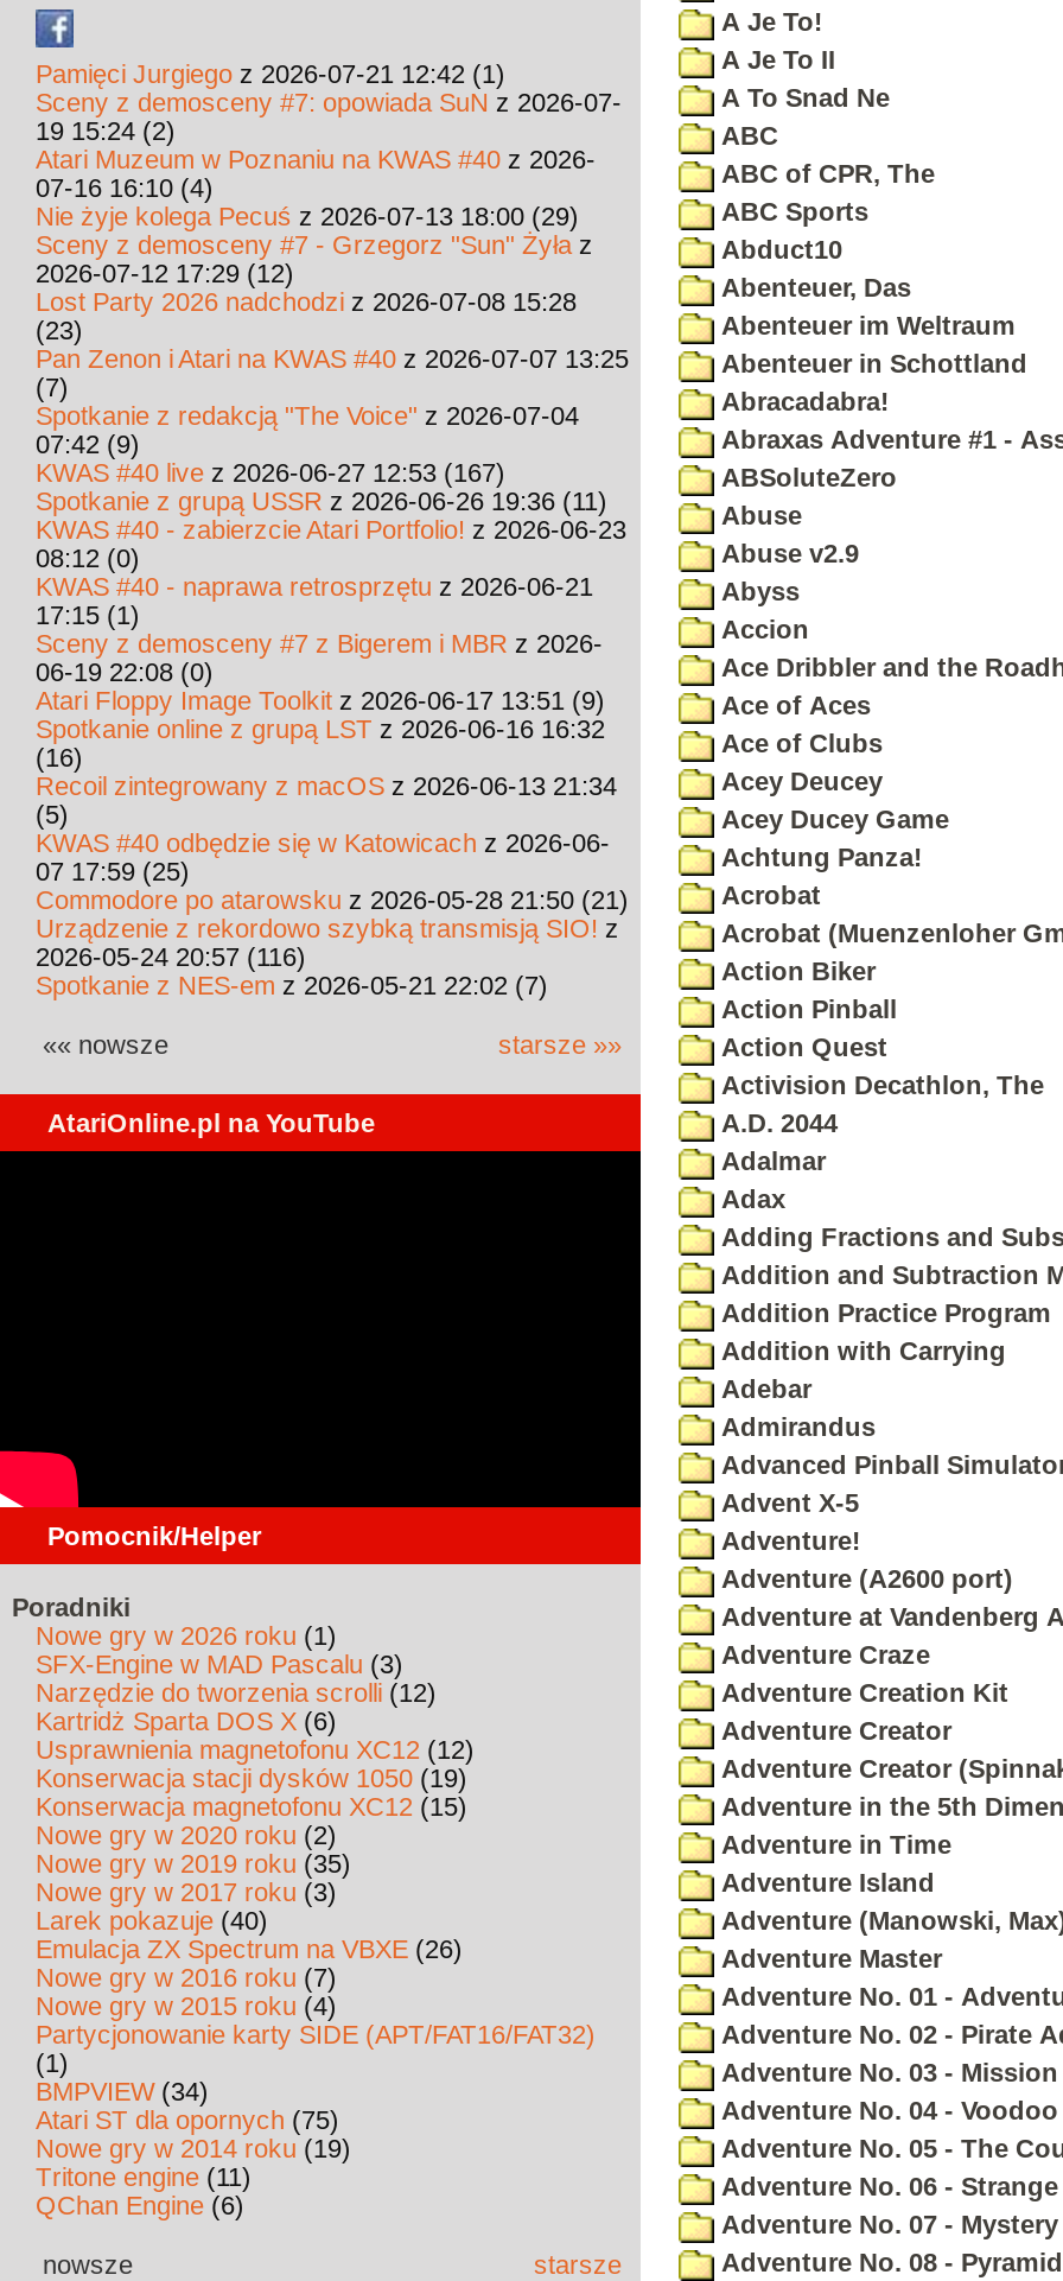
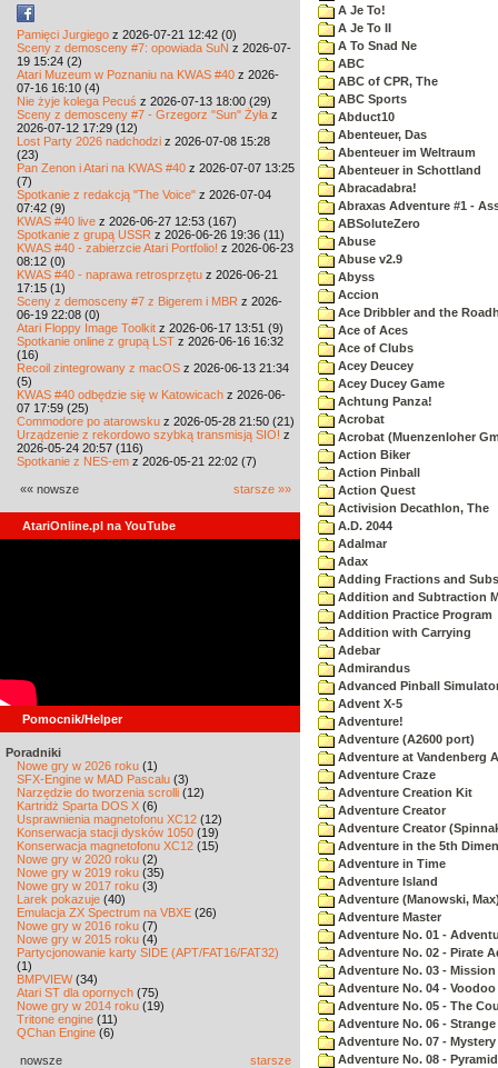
- Pamięci Jurgiego z 2026-07-21 12:42 (1)
+ Pamięci Jurgiego z 2026-07-21 12:42 (0)
